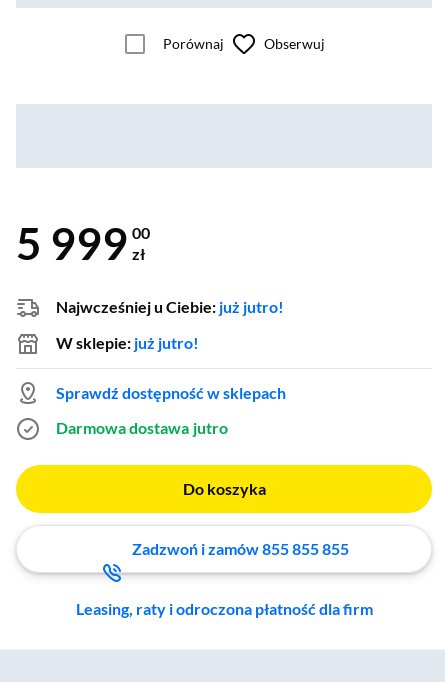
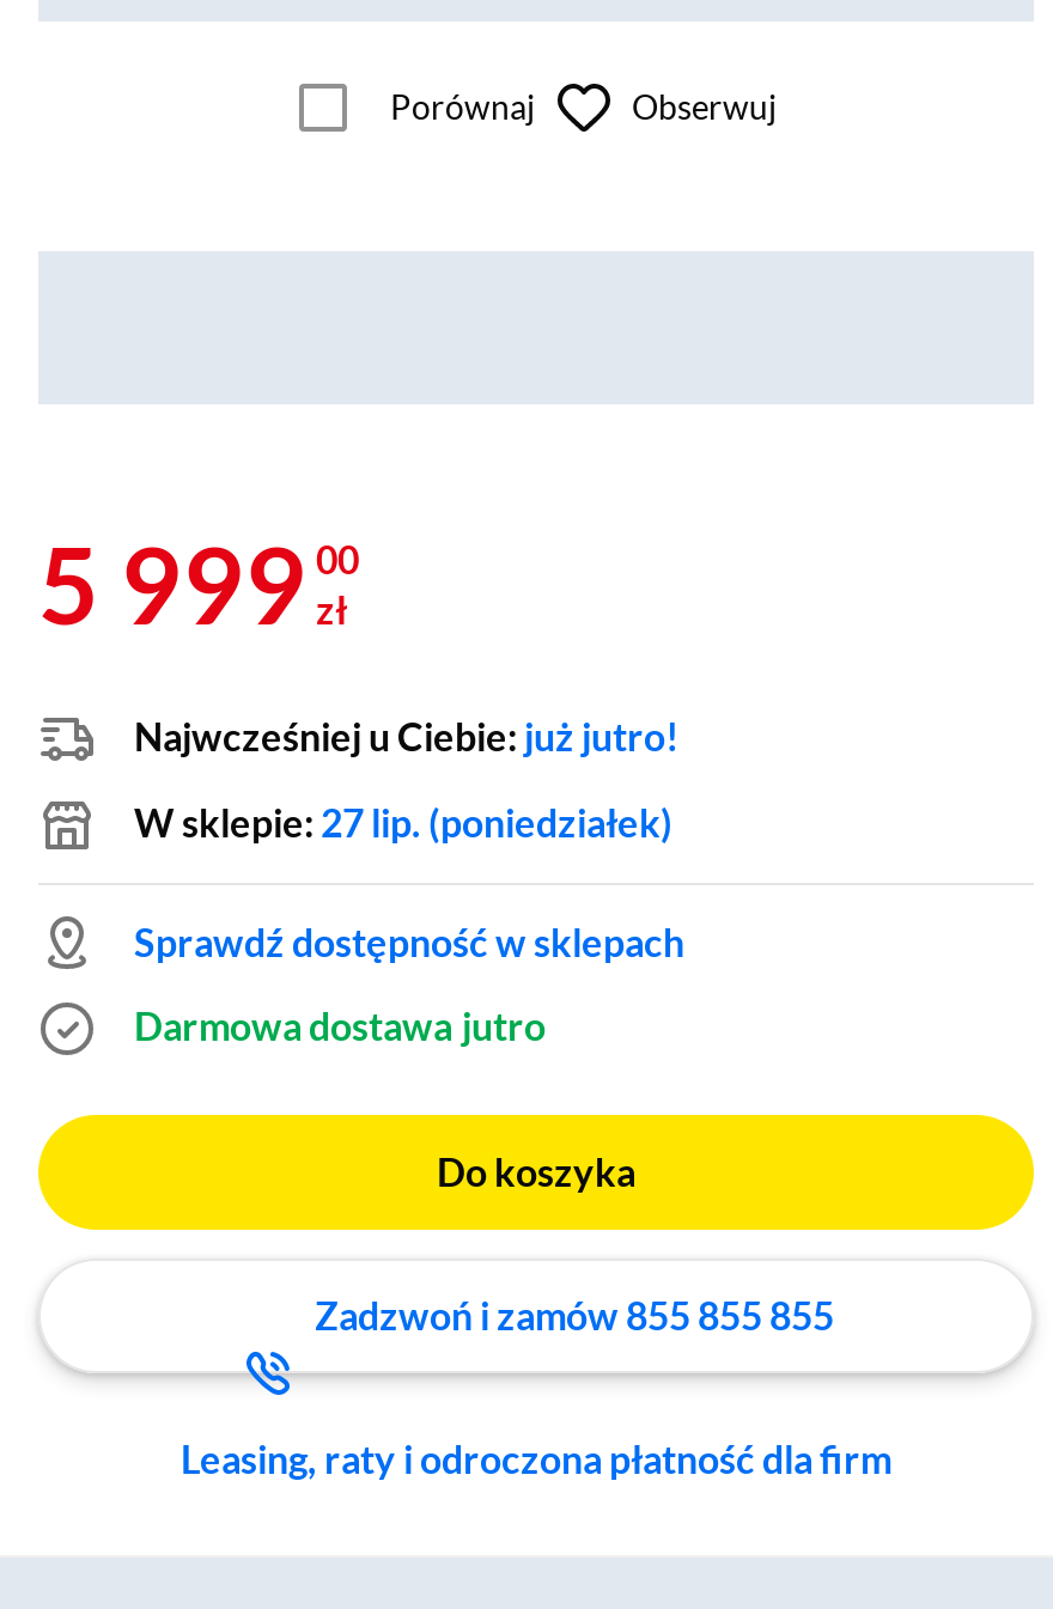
- W sklepie: już jutro!
+ W sklepie: 27 lip. (poniedziałek)
